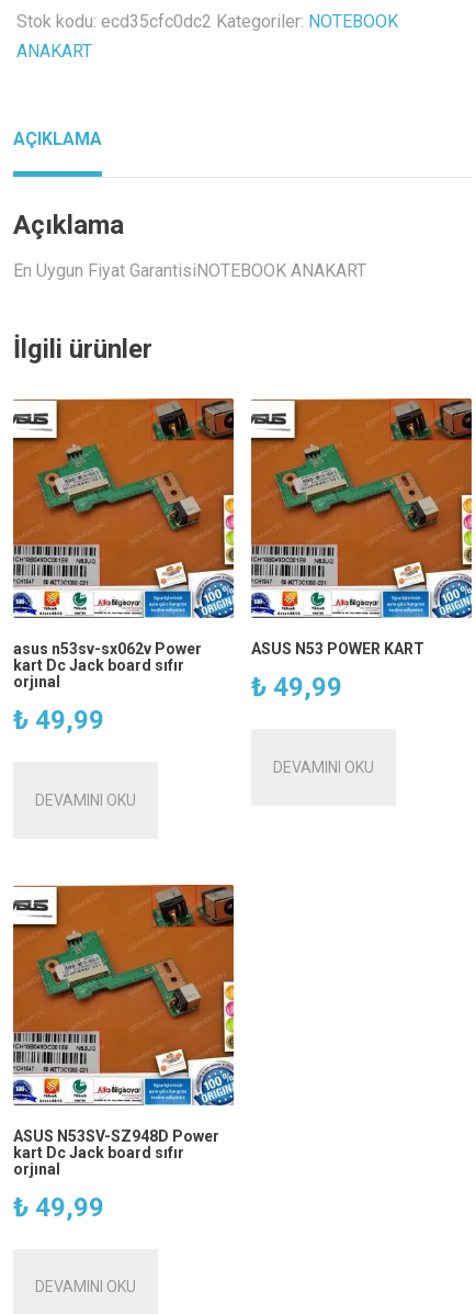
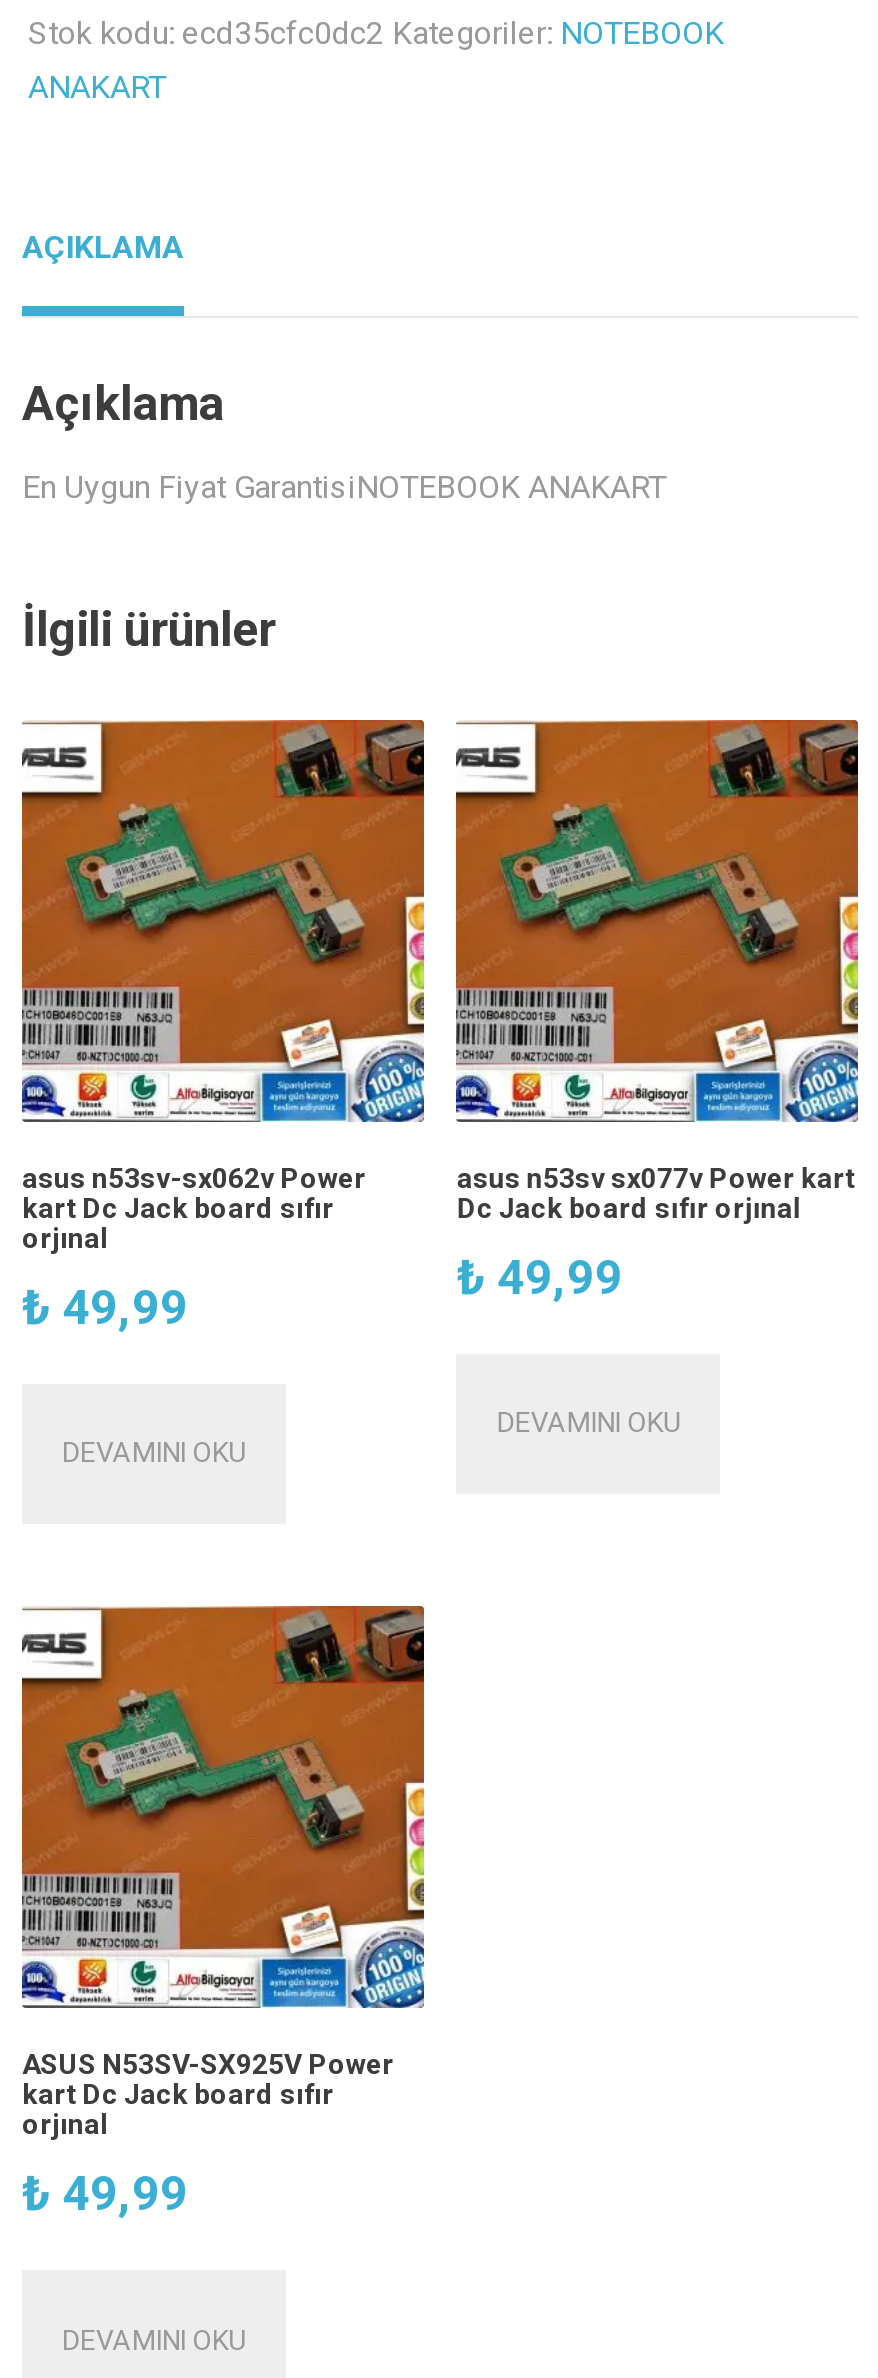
- ASUS N53 POWER KART
+ asus n53sv sx077v Power kart
+ Dc Jack board sıfır orjınal

- ASUS N53SV-SZ948D Power
+ ASUS N53SV-SX925V Power
